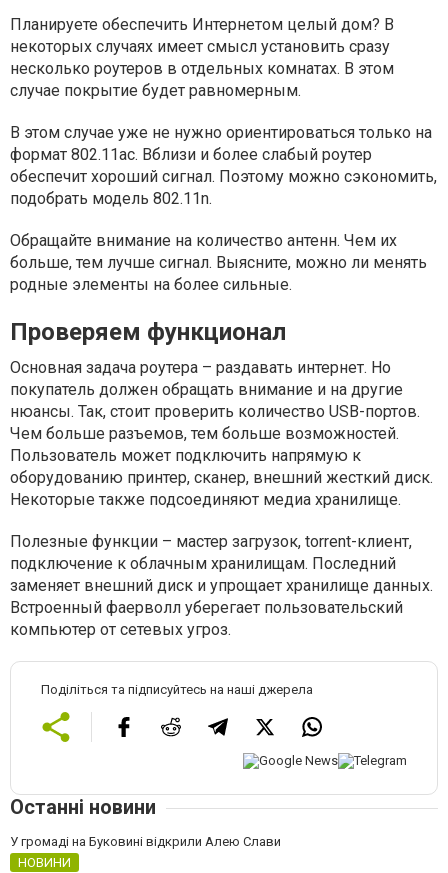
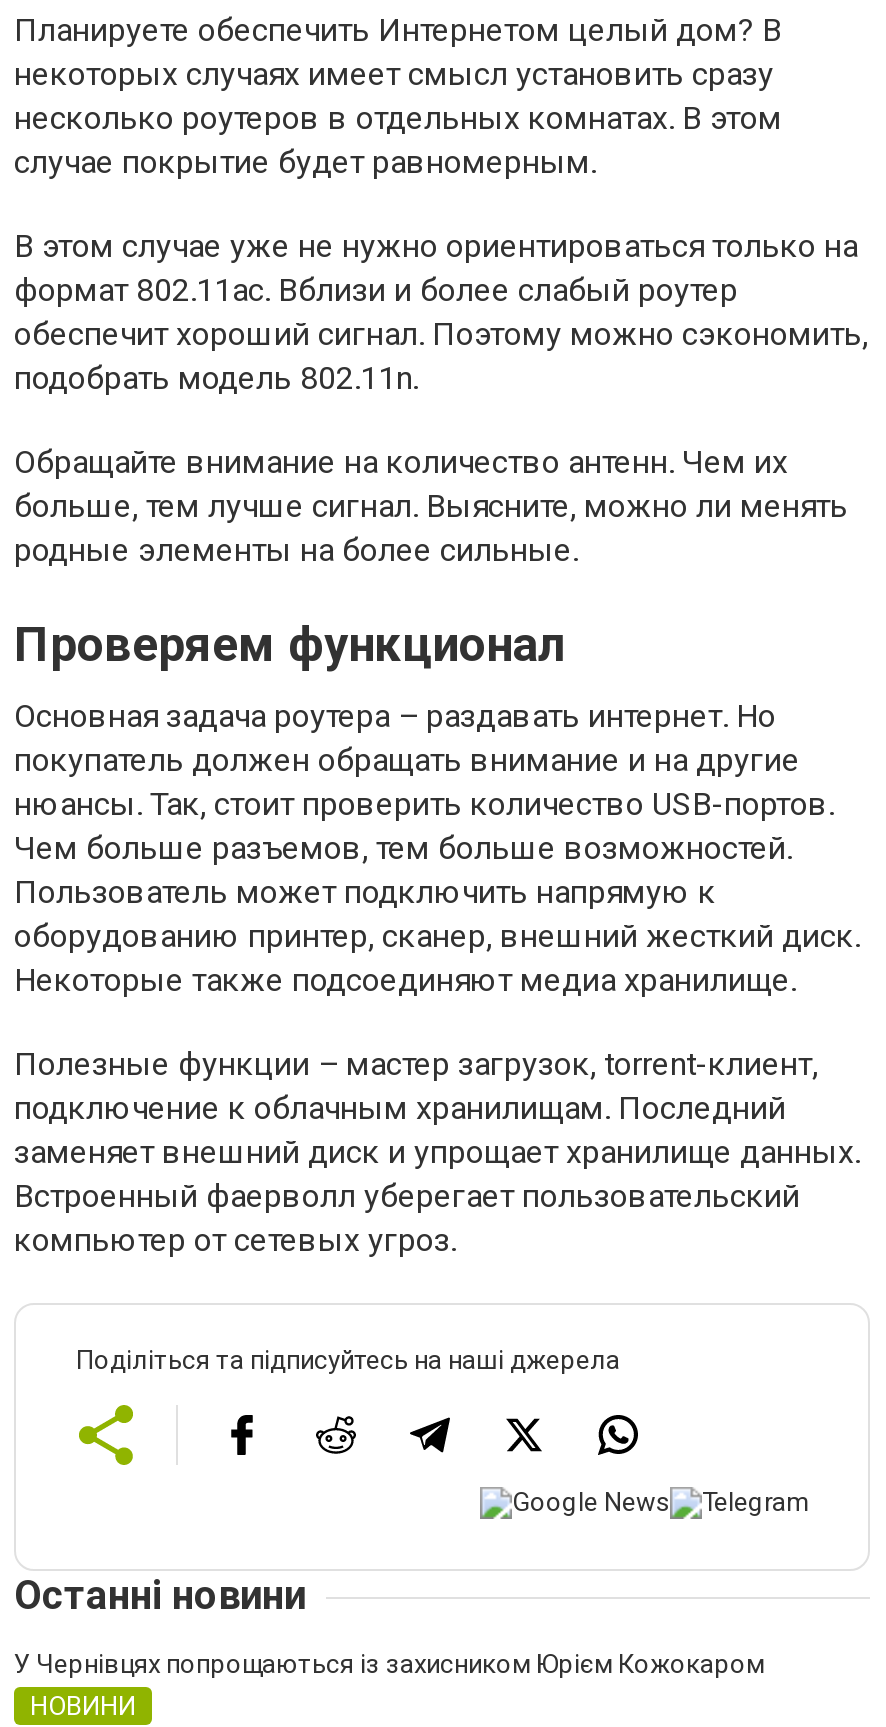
- У громаді на Буковині відкрили Алею Слави
+ У Чернівцях попрощаються із захисником Юрієм Кожокаром
